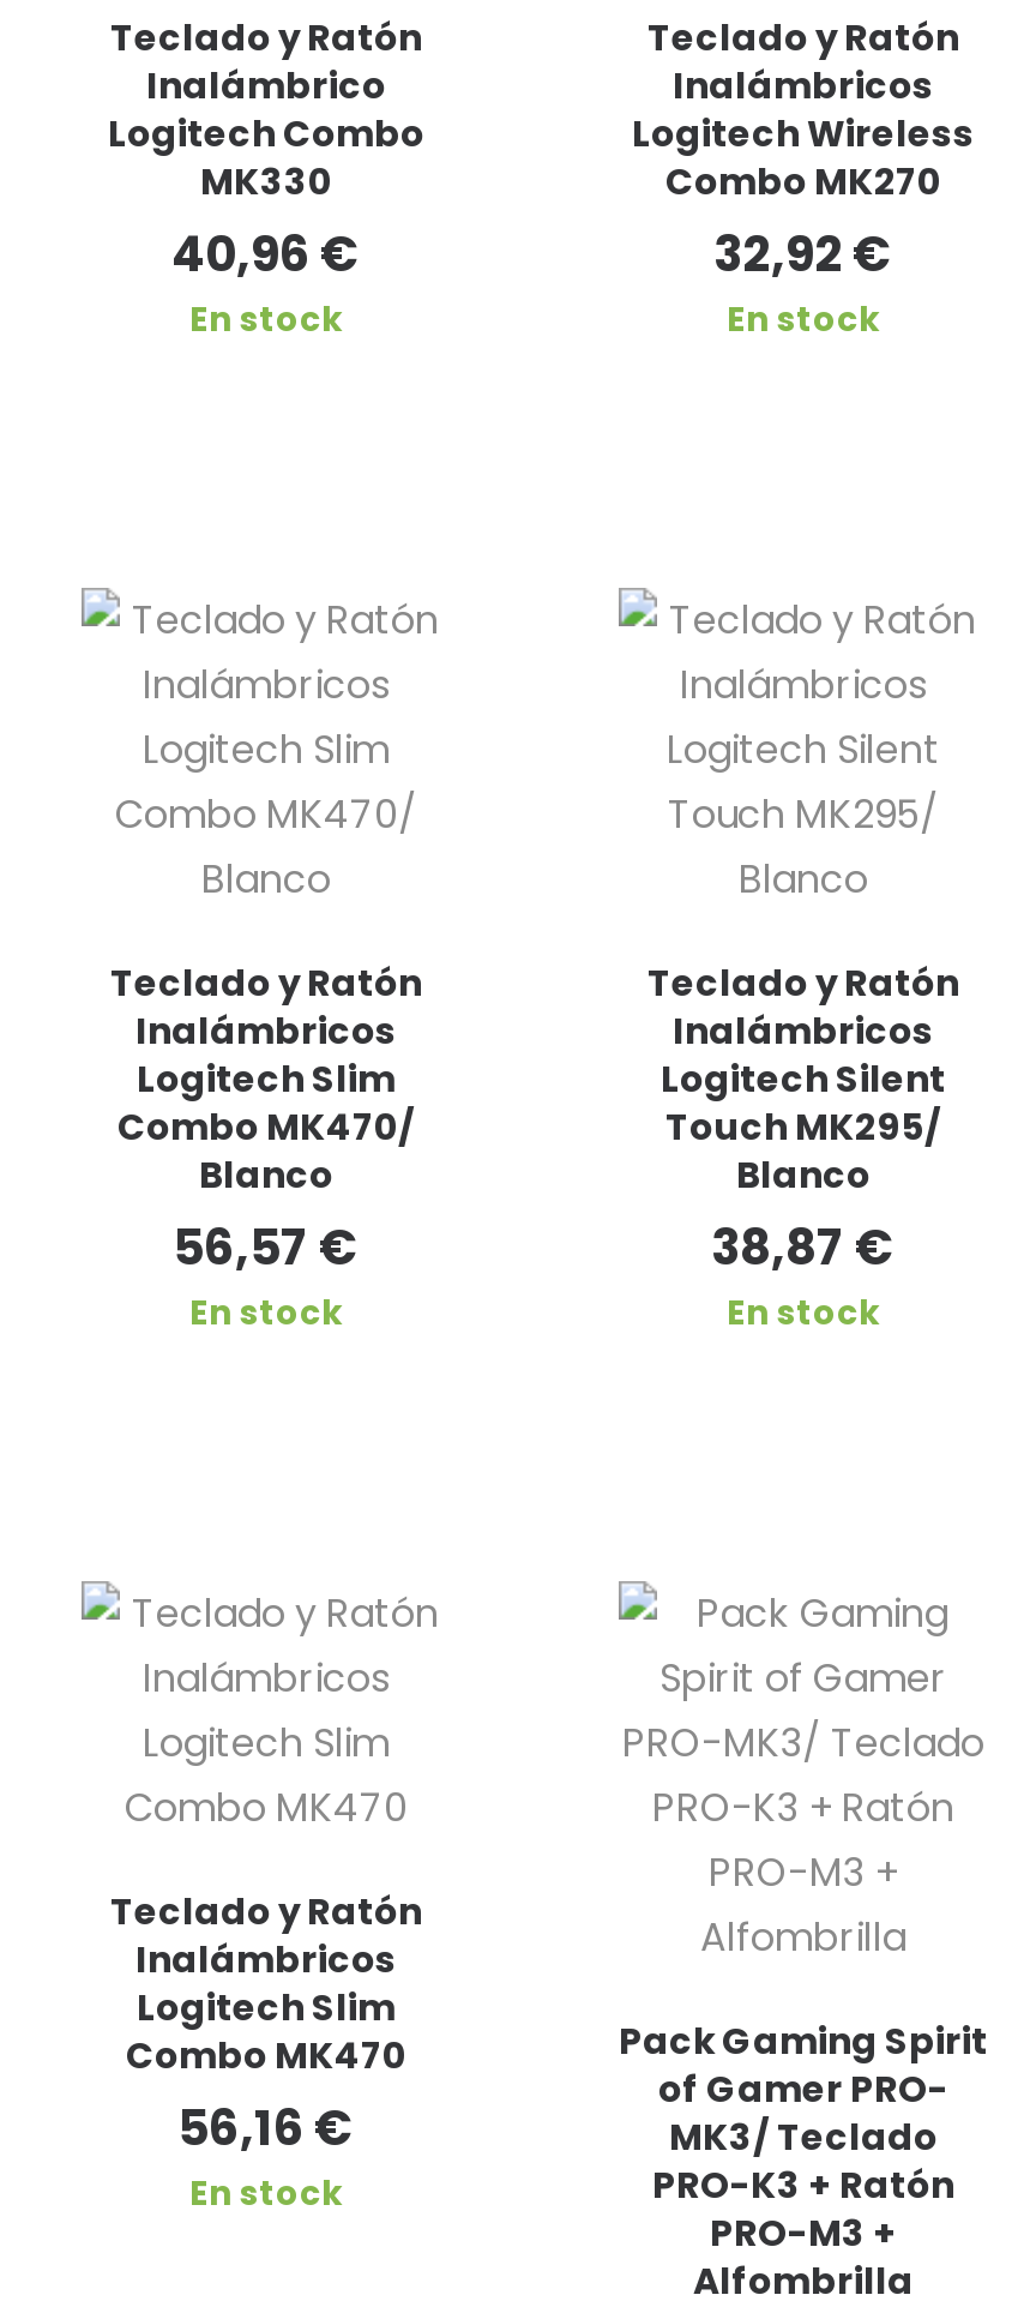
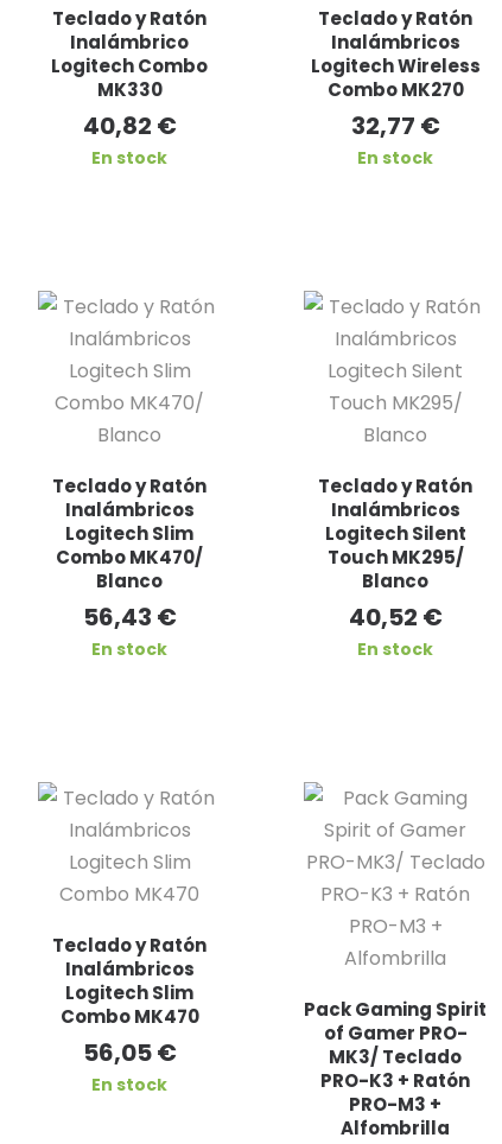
- 40,96 €
+ 40,82 €

- 32,92 €
+ 32,77 €

- 56,57 €
+ 56,43 €

- 38,87 €
+ 40,52 €

- 56,16 €
+ 56,05 €
